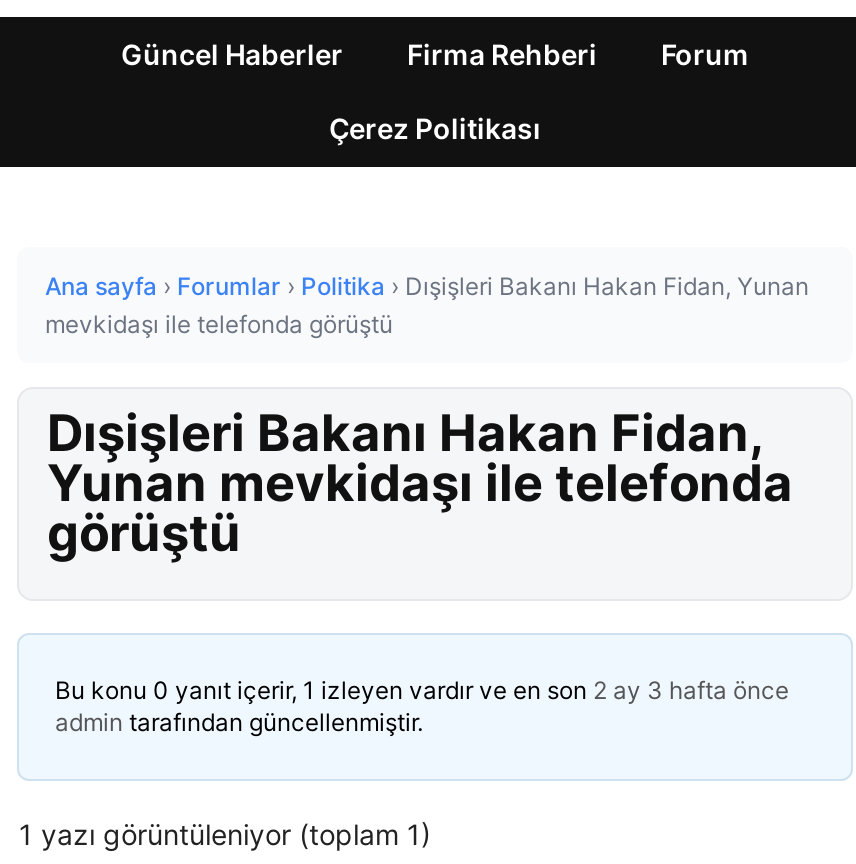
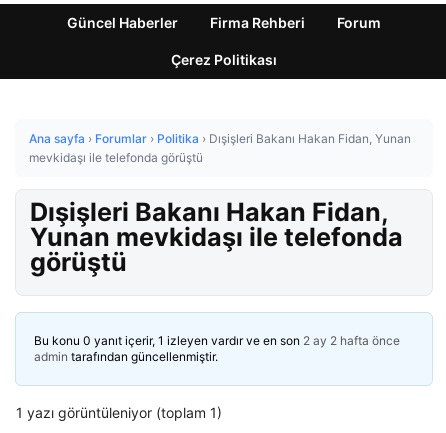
- Bu konu 0 yanıt içerir, 1 izleyen vardır ve en son 2 ay 3 hafta önce
+ Bu konu 0 yanıt içerir, 1 izleyen vardır ve en son 2 ay 2 hafta önce
